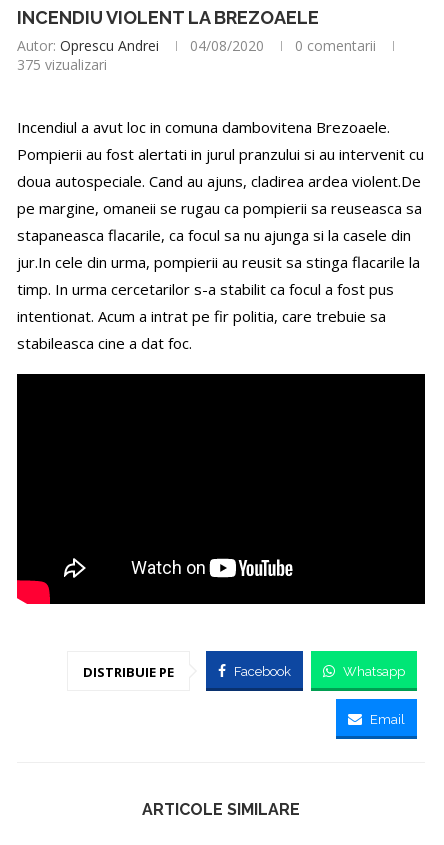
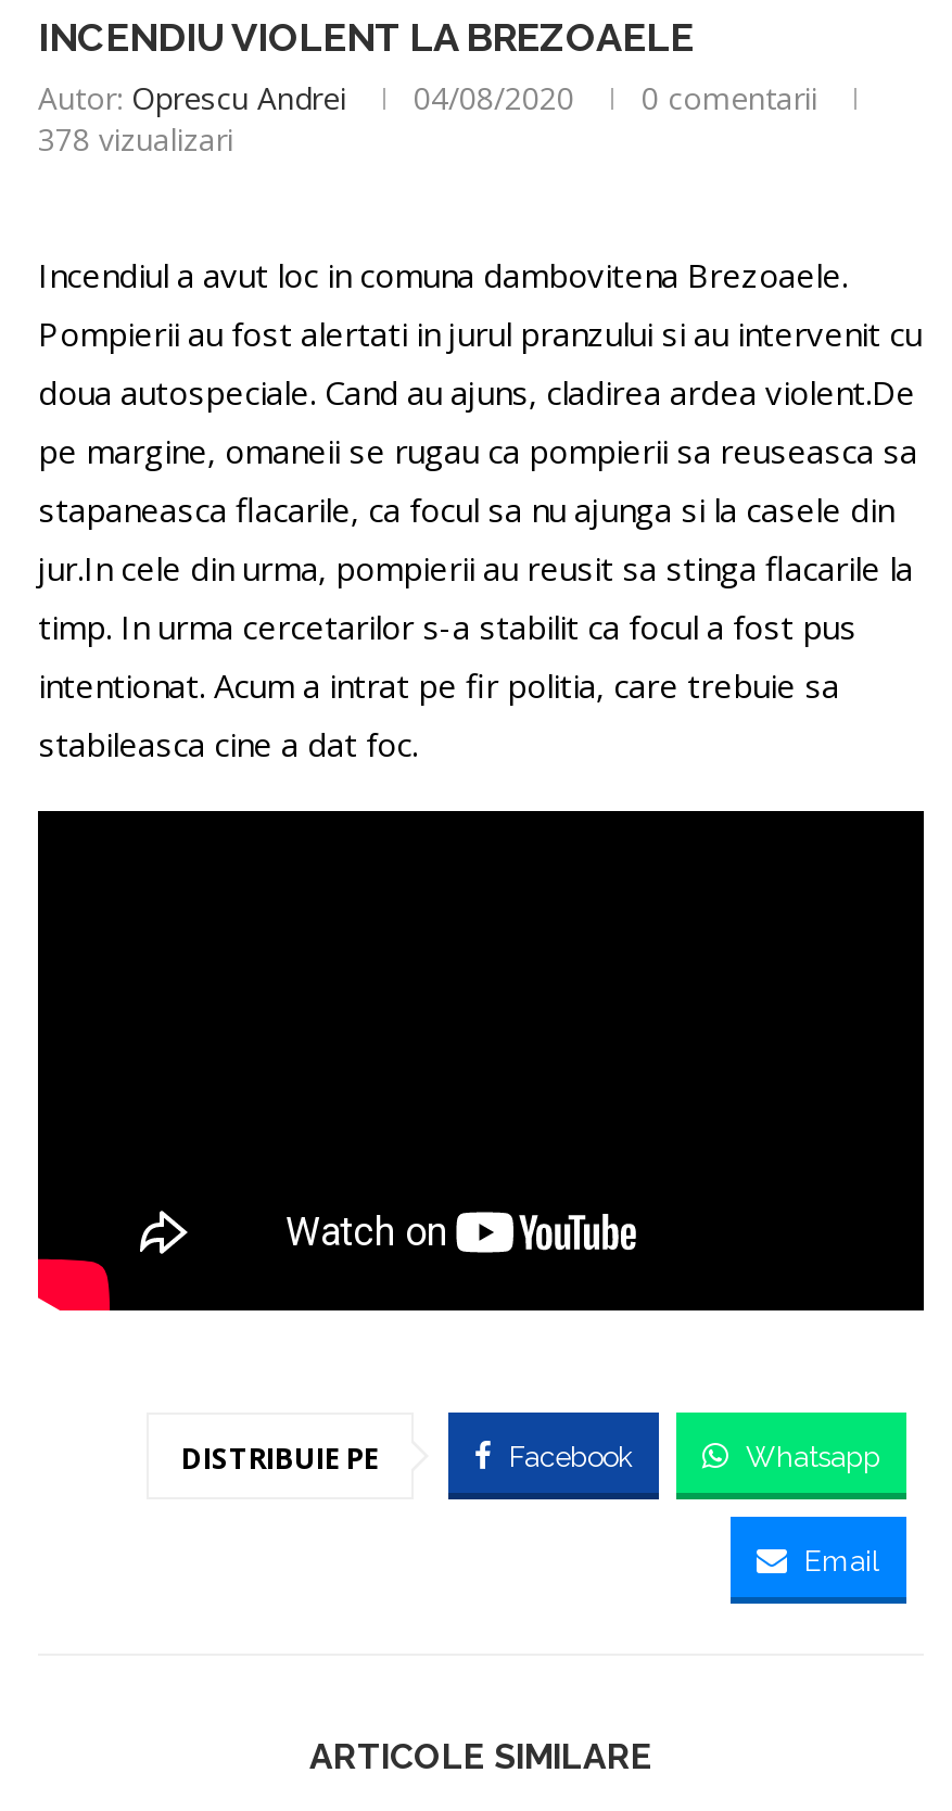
- 375 vizualizari
+ 378 vizualizari
